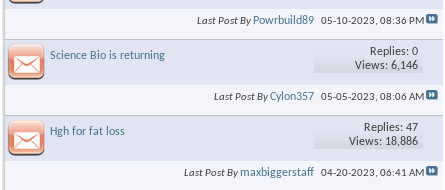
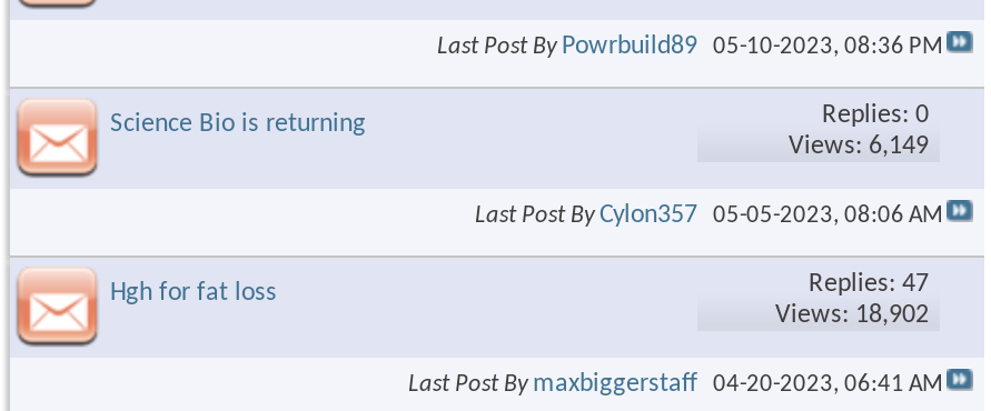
- Views: 6,146
+ Views: 6,149

- Views: 18,886
+ Views: 18,902
